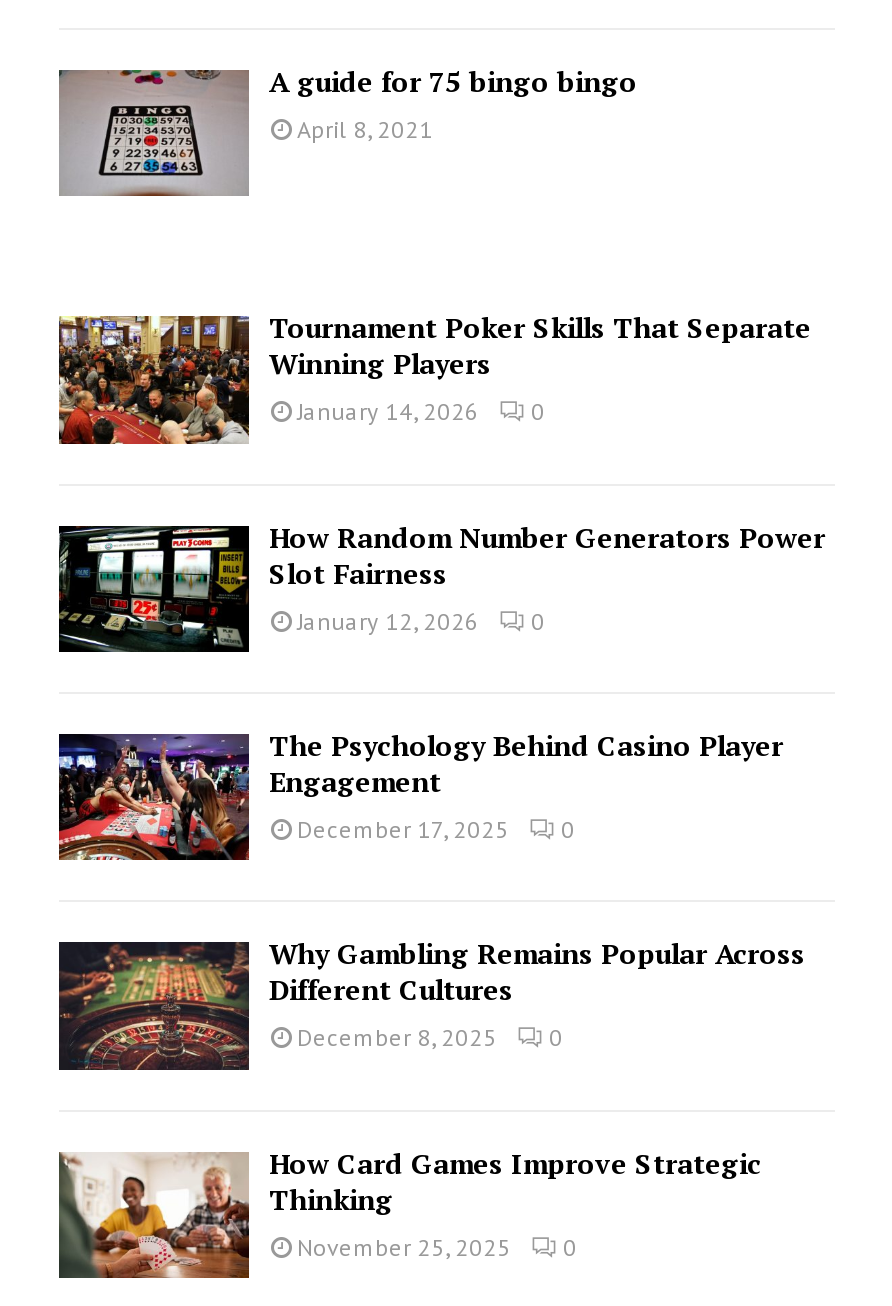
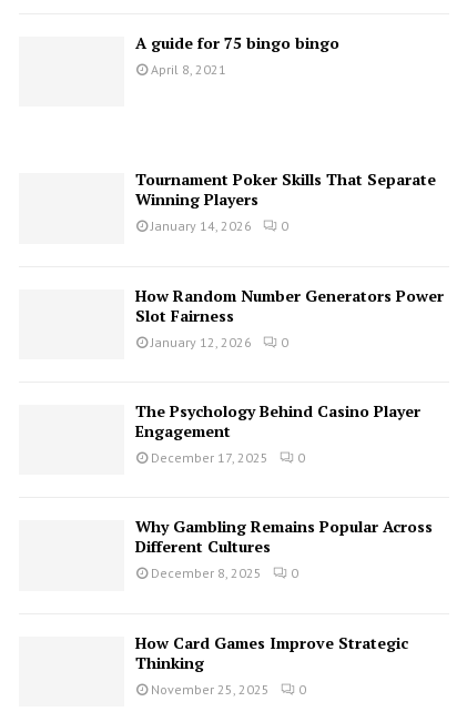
- [image]

- [image]

- [image]

- [image]

- [image]

- [image]
